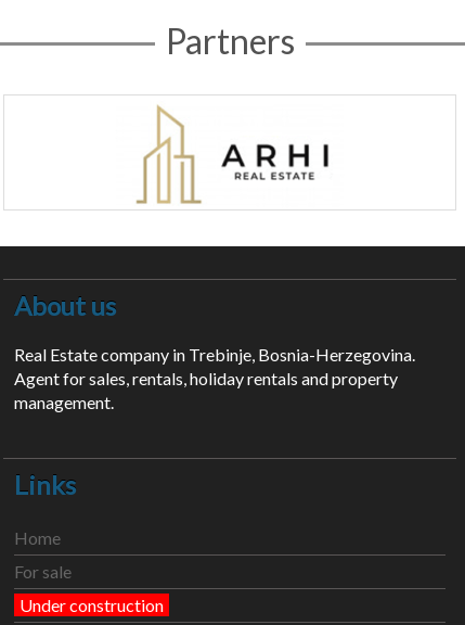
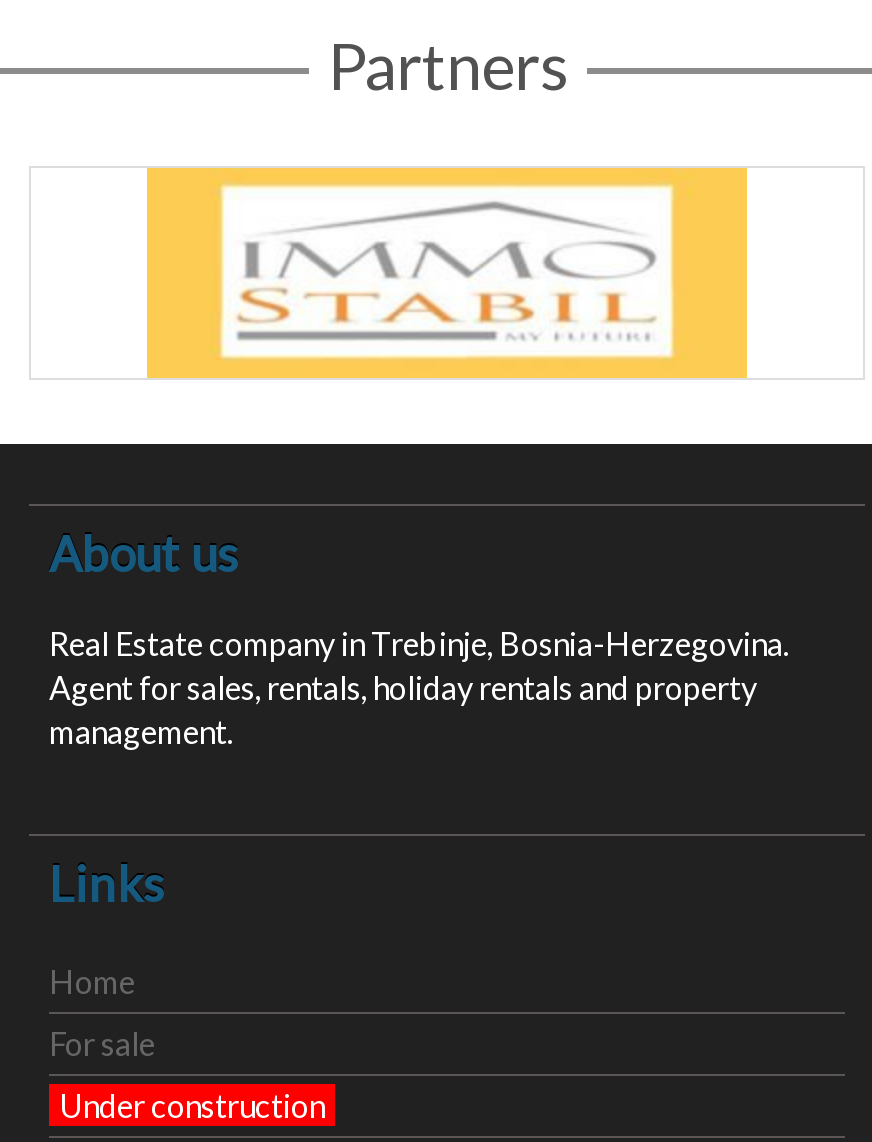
- [image]
+ [image]
